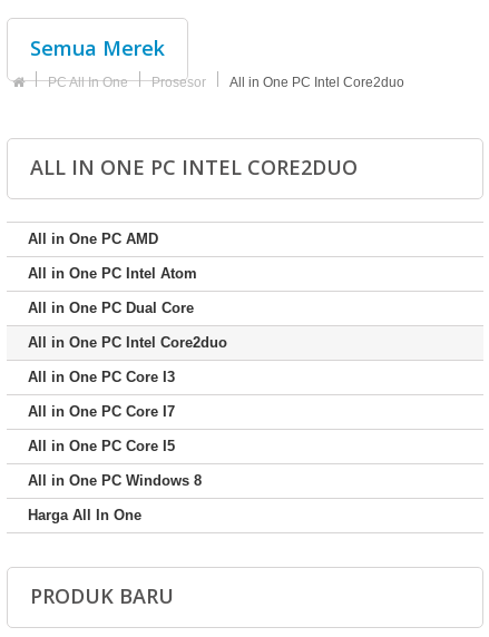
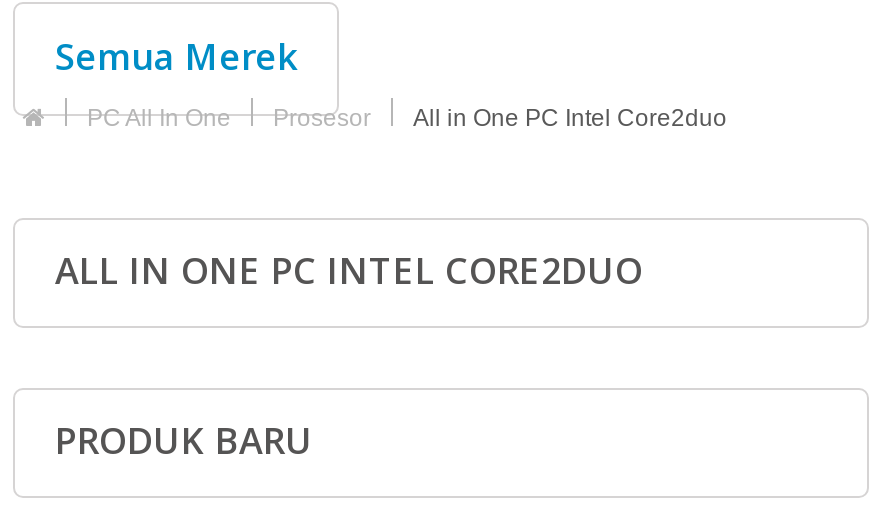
- All in One PC AMD
- All in One PC Intel Atom
- All in One PC Dual Core
- All in One PC Intel Core2duo
- All in One PC Core I3
- All in One PC Core I7
- All in One PC Core I5
- All in One PC Windows 8
- Harga All In One
